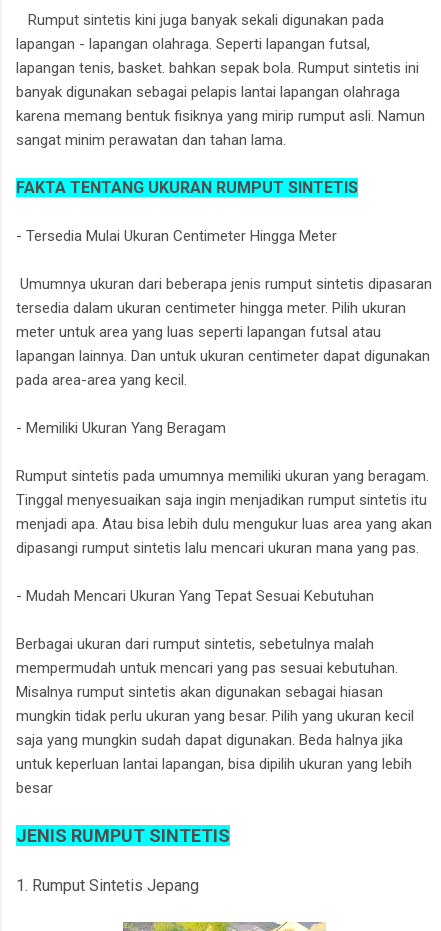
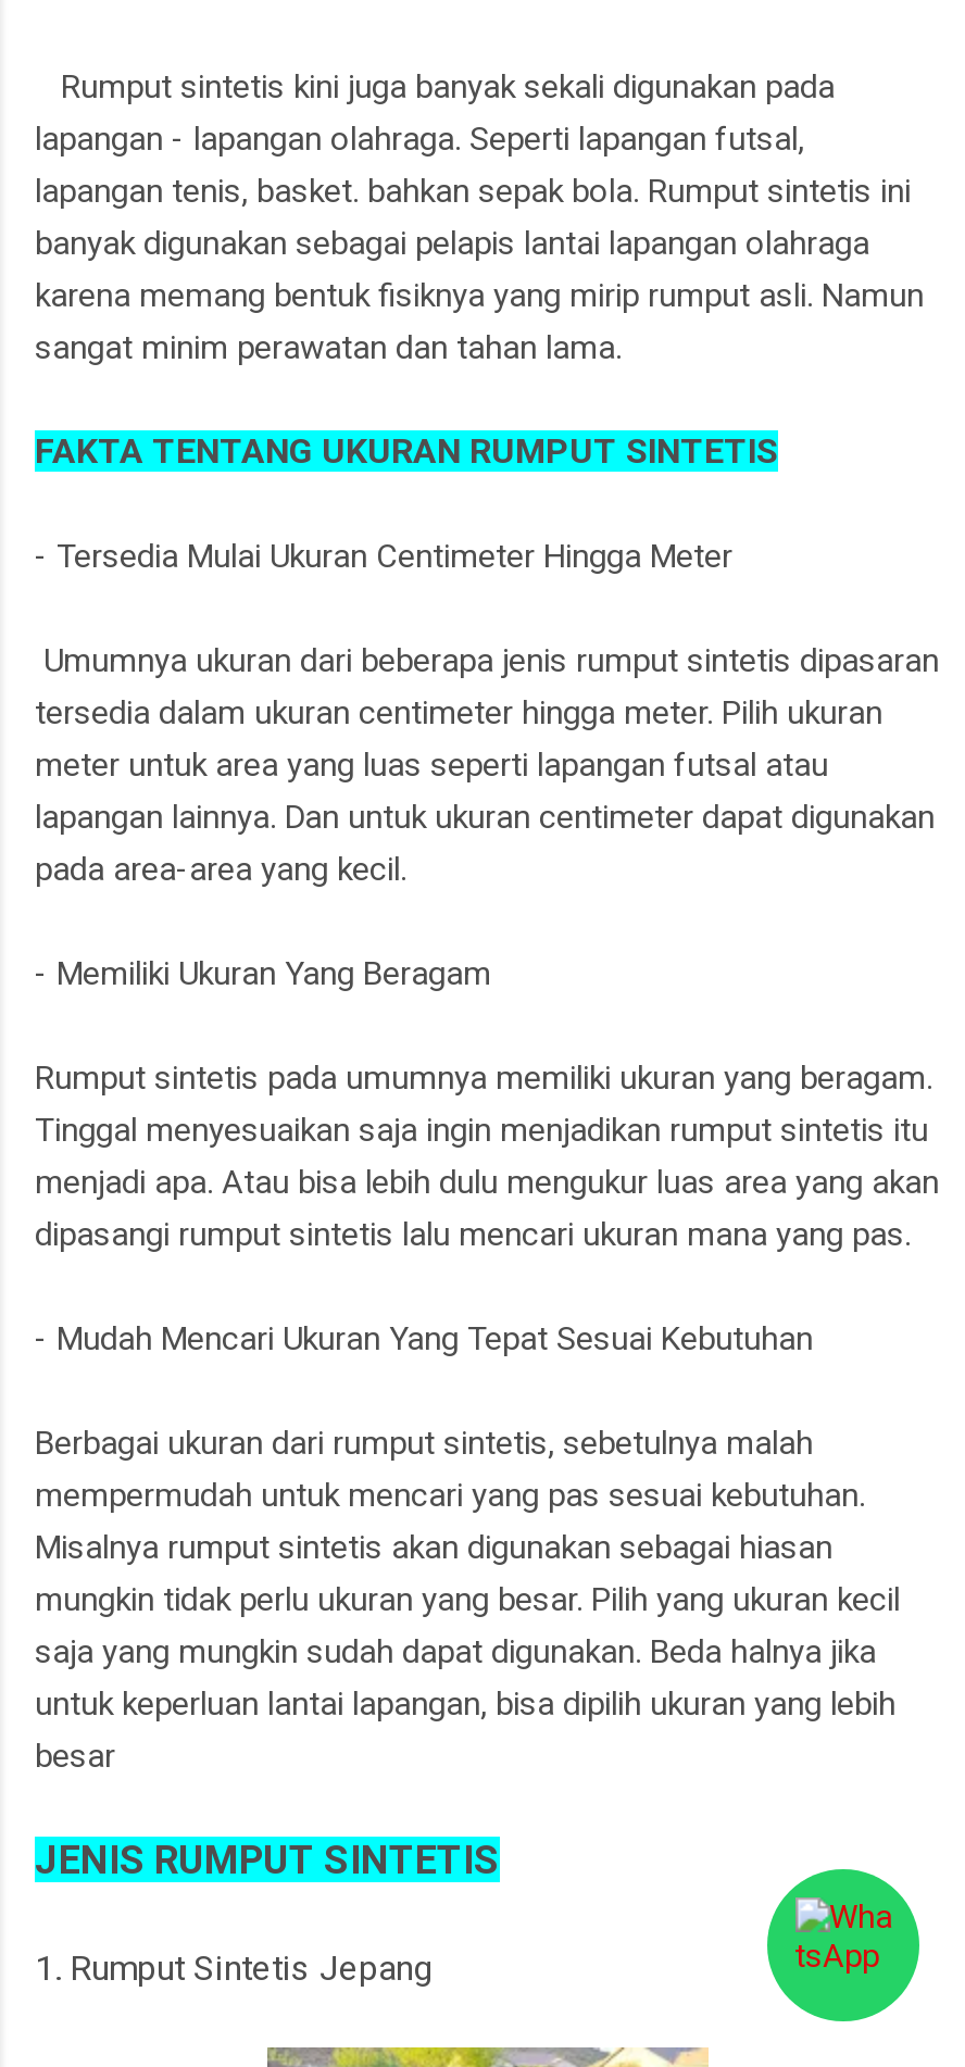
+ [image]
